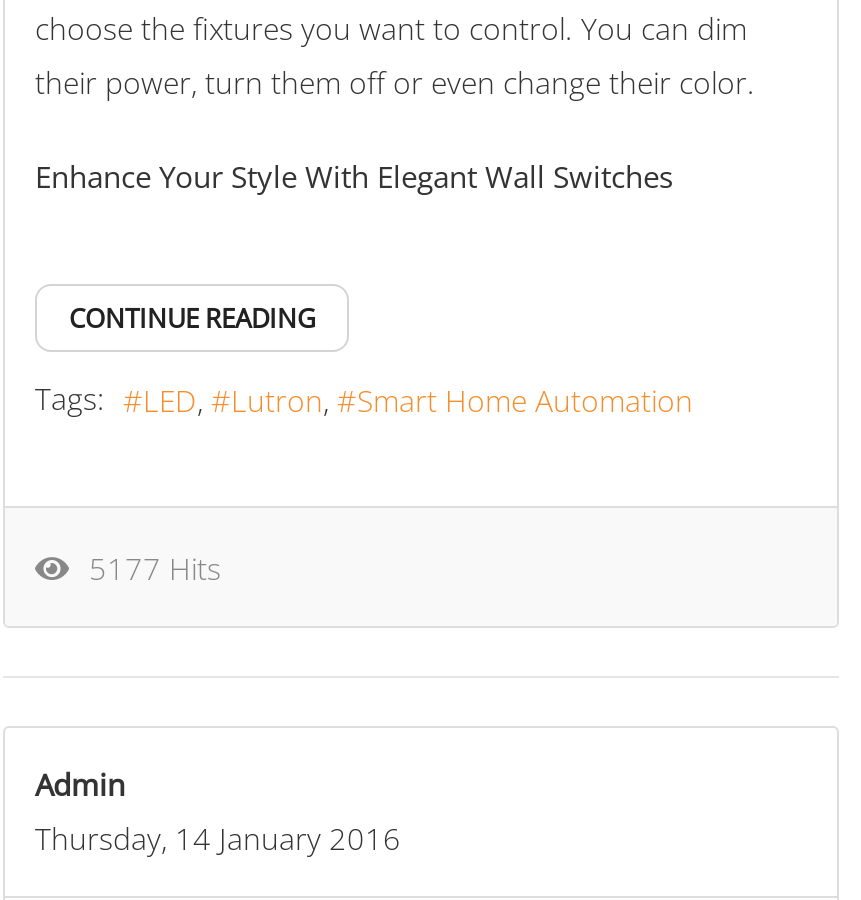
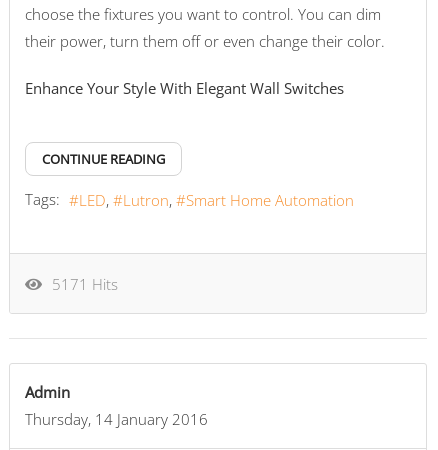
- 5177 Hits
+ 5171 Hits
